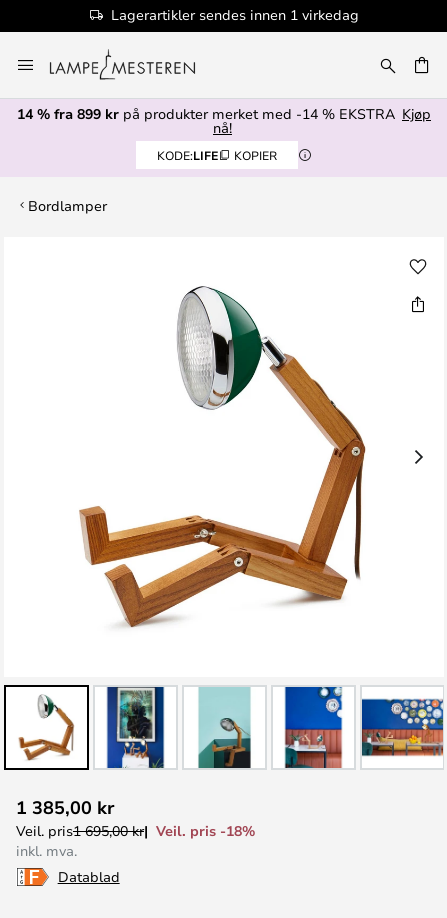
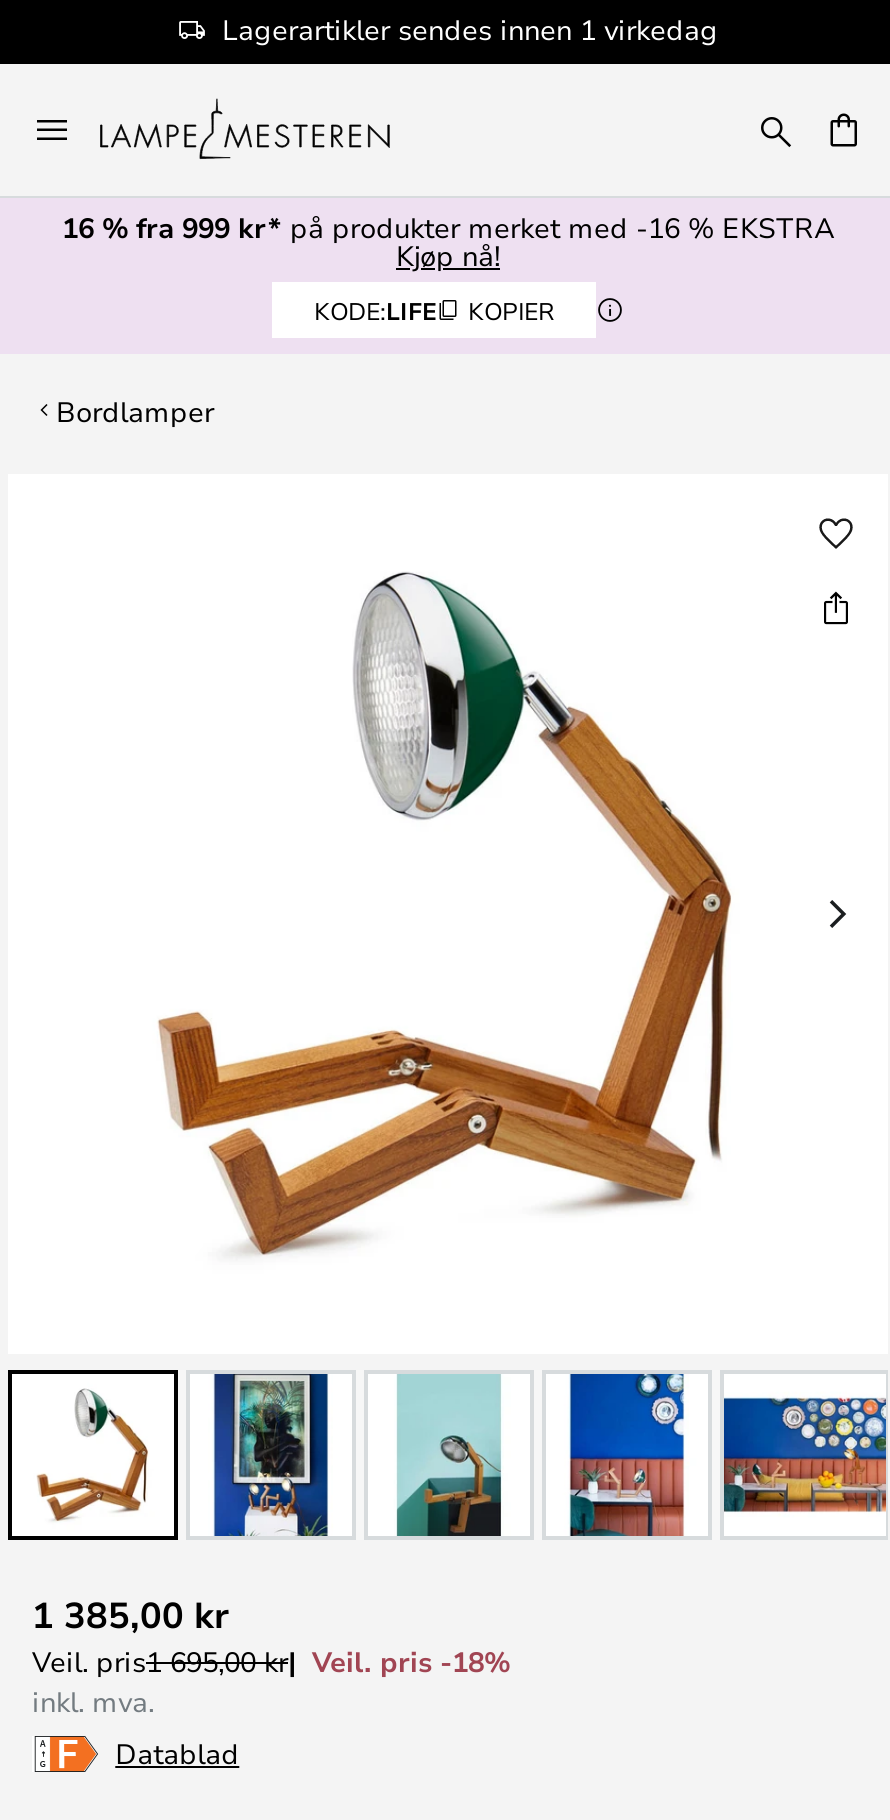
- 14 % fra 899 kr på produkter merket med -14 % EKSTRA Kjøp
- nå!
+ 16 % fra 999 kr* på produkter merket med -16 % EKSTRA
+ Kjøp nå!
